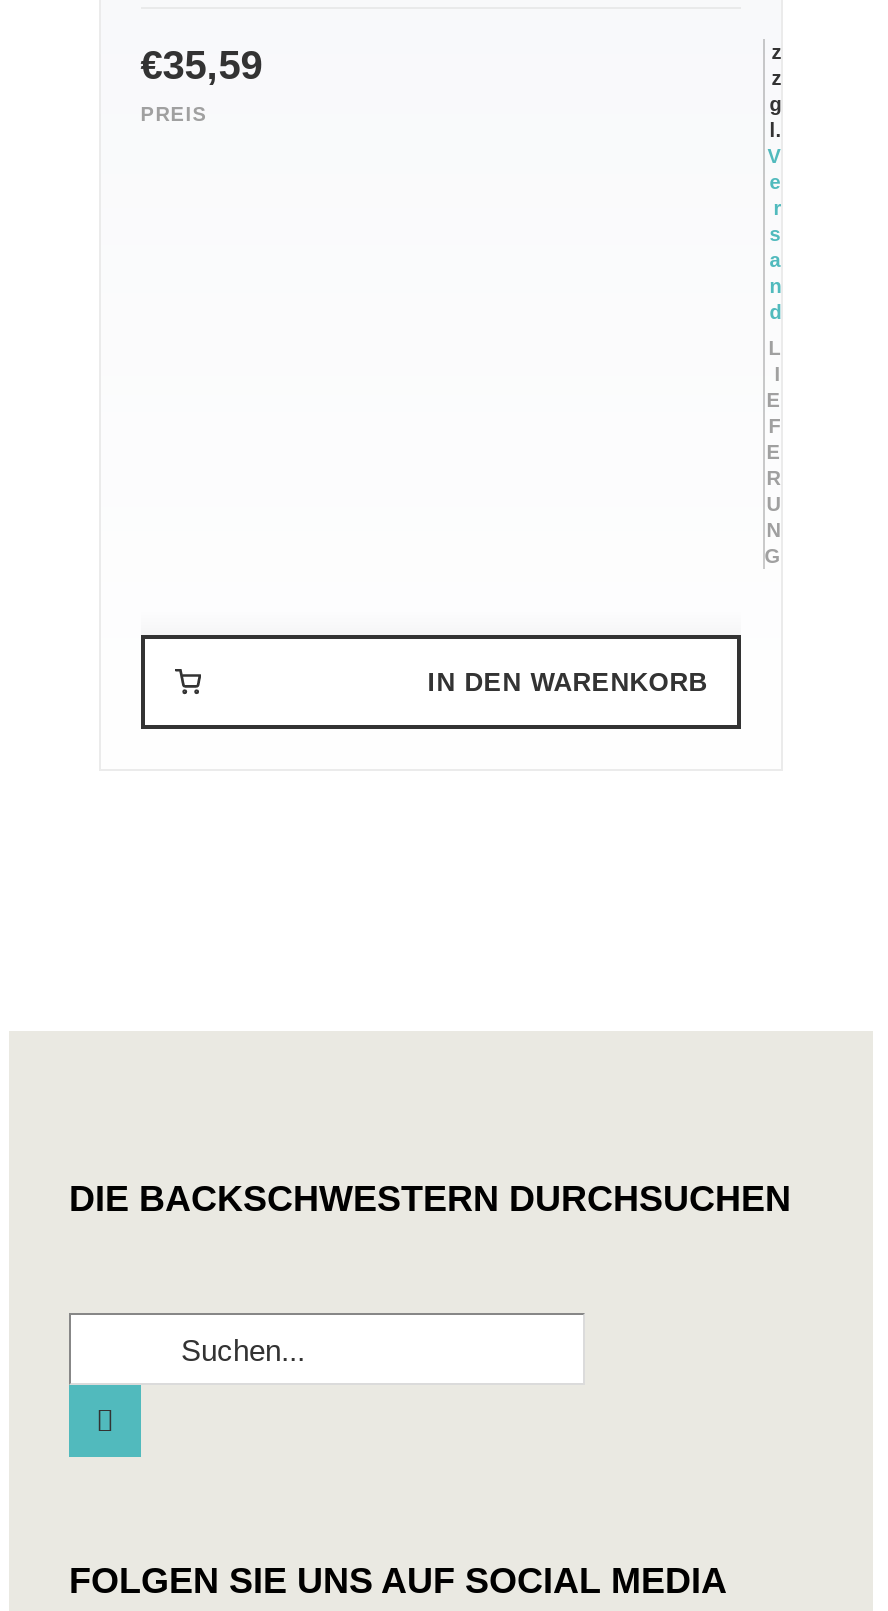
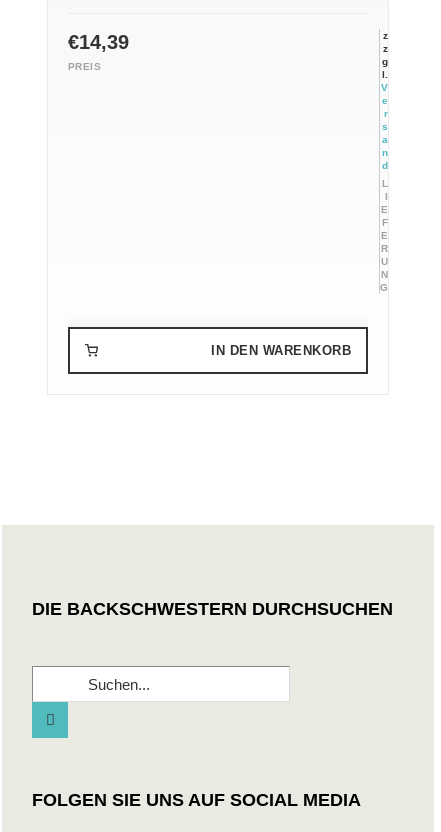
- €35,59
+ €14,39
